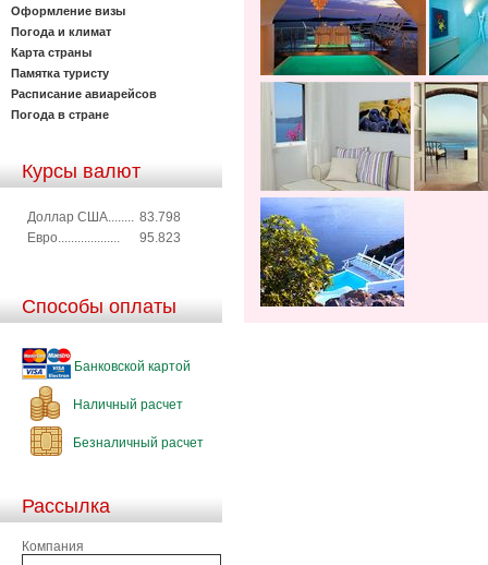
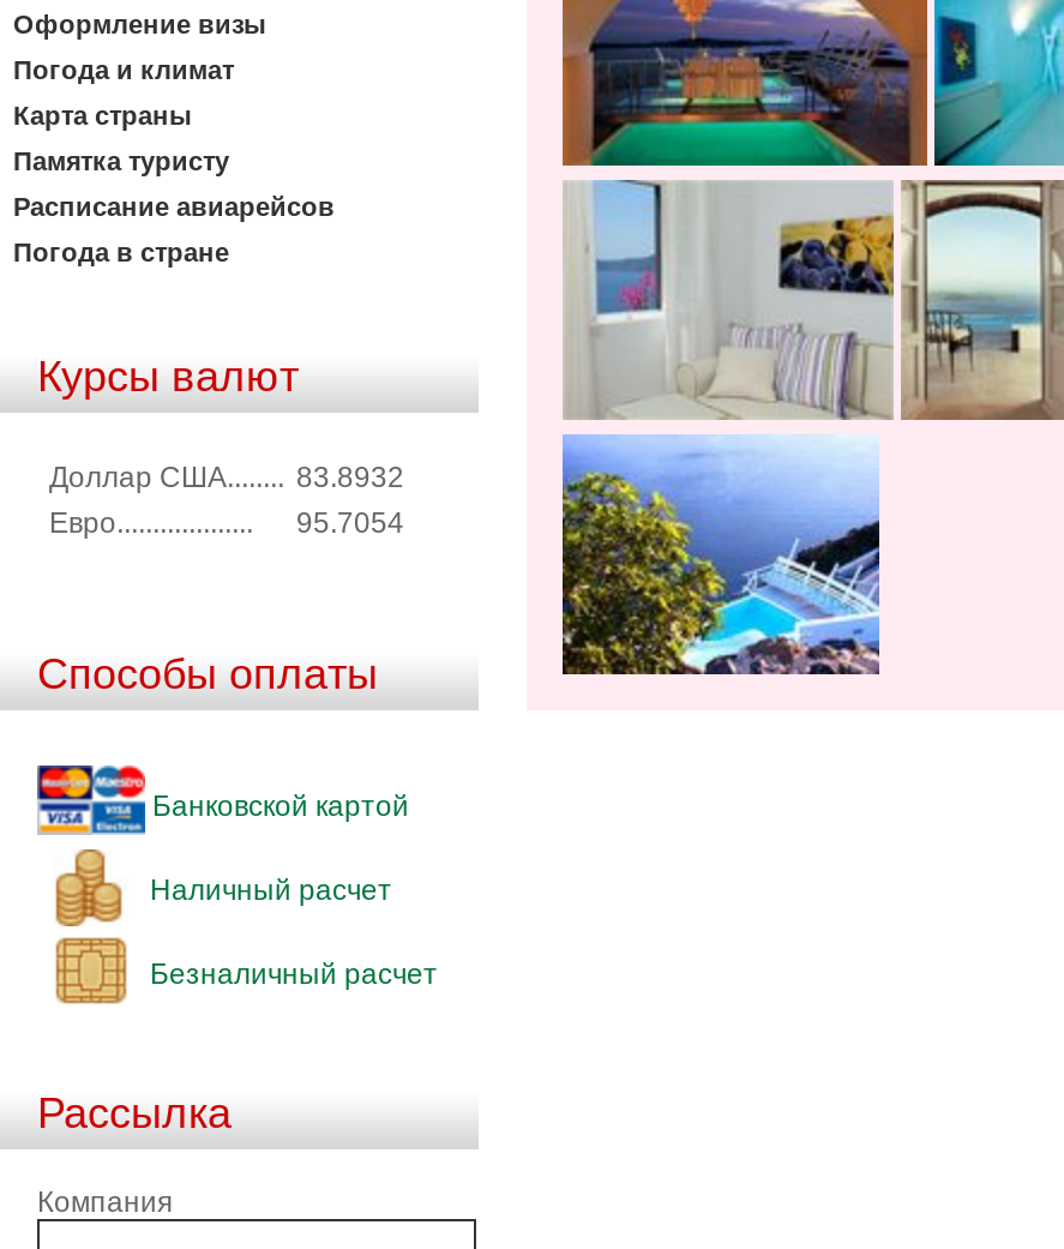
- Доллар США........ 83.798
+ Доллар США........ 83.8932

- Евро................... 95.823
+ Евро................... 95.7054
